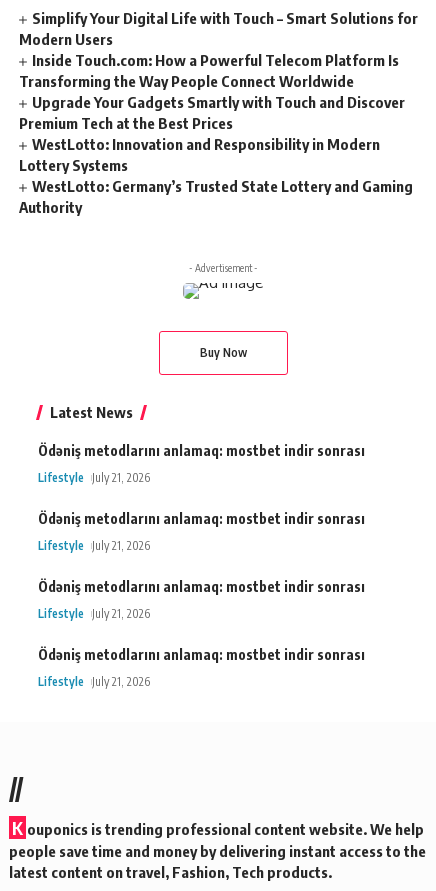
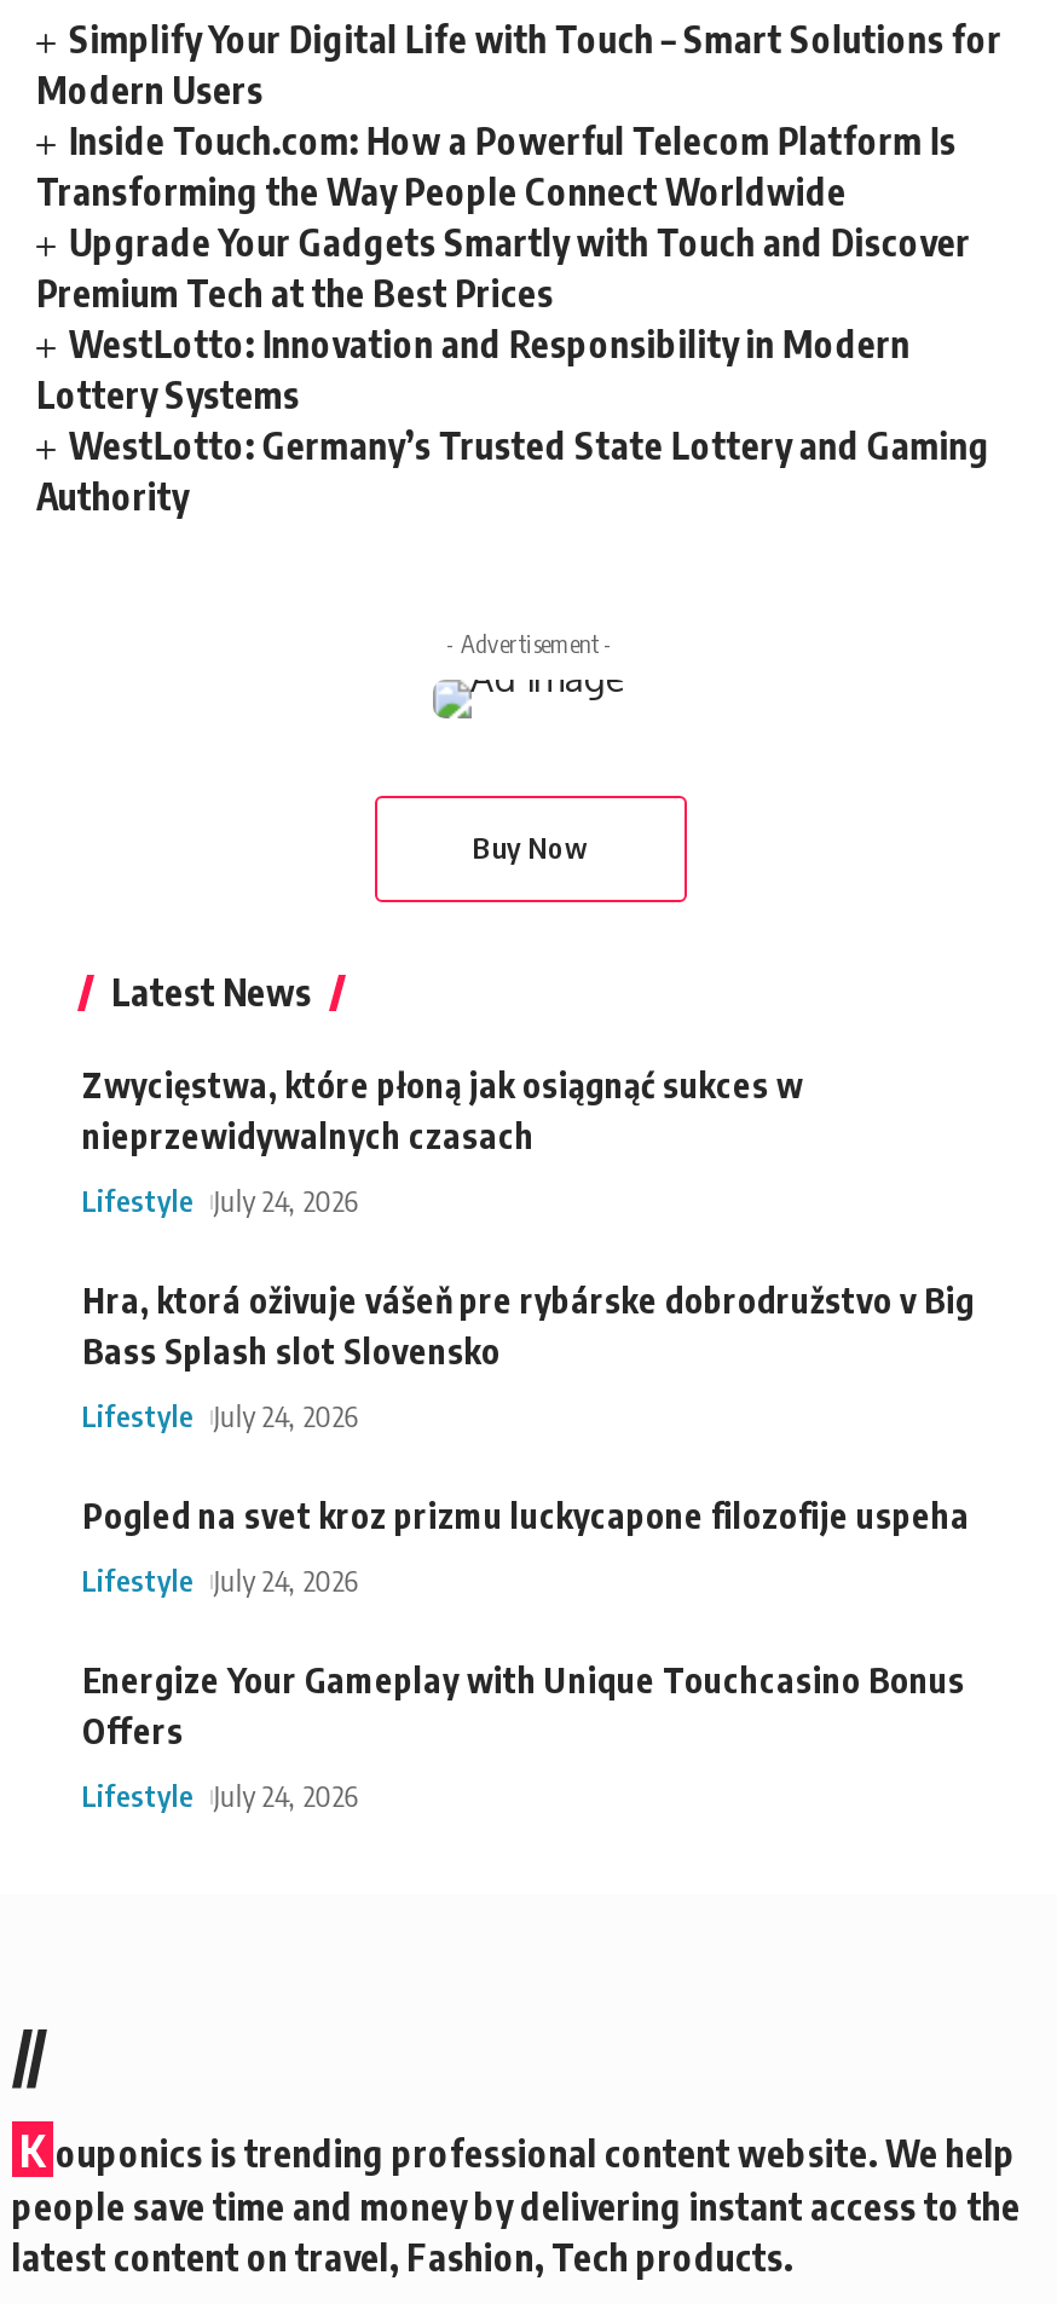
- Ödəniş metodlarını anlamaq: mostbet indir sonrası
+ Zwycięstwa, które płoną jak osiągnąć sukces w
+ nieprzewidywalnych czasach

- Lifestyle July 21, 2026
+ Lifestyle July 24, 2026

- Ödəniş metodlarını anlamaq: mostbet indir sonrası
+ Hra, ktorá oživuje vášeň pre rybárske dobrodružstvo v Big
+ Bass Splash slot Slovensko

- Lifestyle July 21, 2026
+ Lifestyle July 24, 2026

- Ödəniş metodlarını anlamaq: mostbet indir sonrası
+ Pogled na svet kroz prizmu luckycapone filozofije uspeha

- Lifestyle July 21, 2026
+ Lifestyle July 24, 2026

- Ödəniş metodlarını anlamaq: mostbet indir sonrası
+ Energize Your Gameplay with Unique Touchcasino Bonus
+ Offers

- Lifestyle July 21, 2026
+ Lifestyle July 24, 2026
